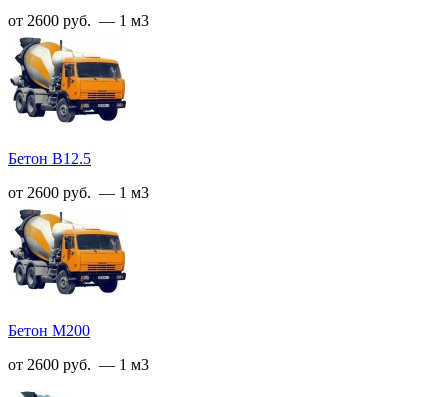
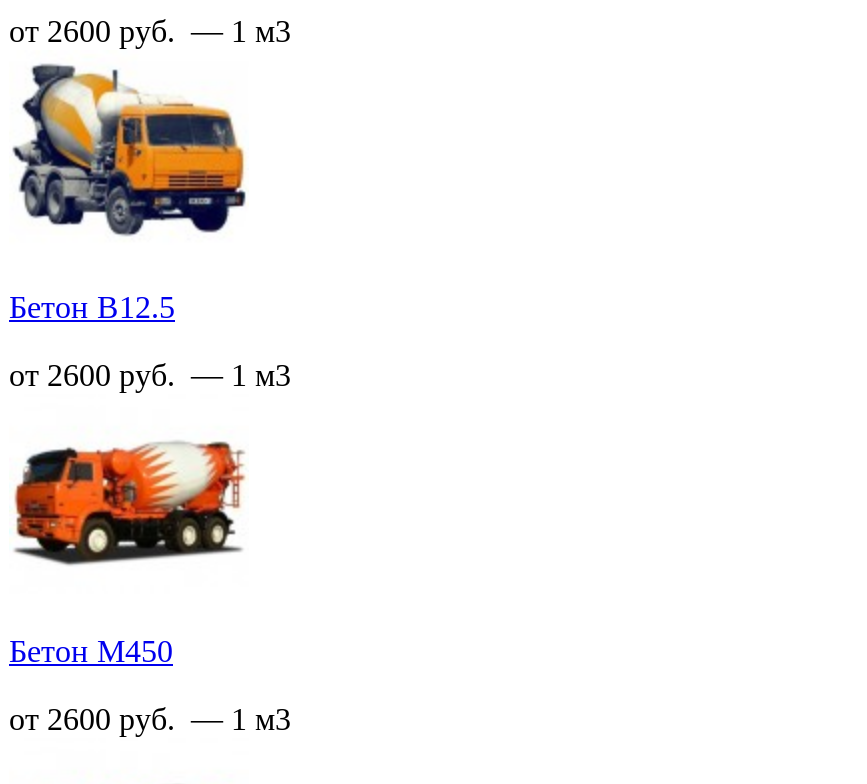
- [image]
- Бетон М200
+ [image]
+ Бетон М450
